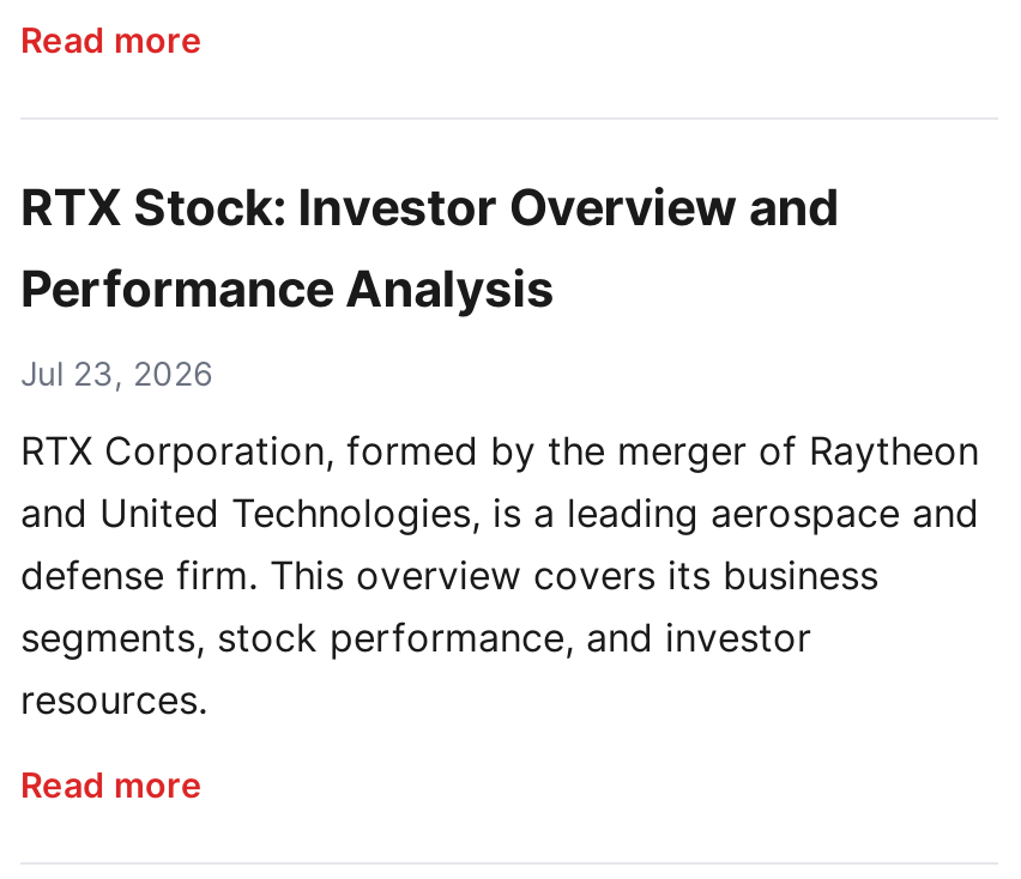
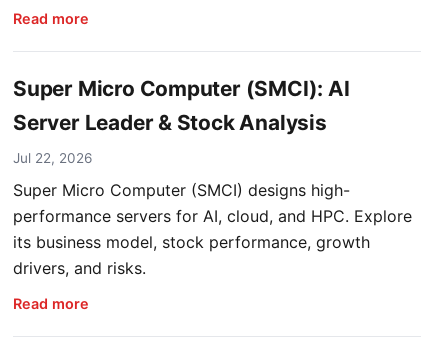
- RTX Stock: Investor Overview and
- Performance Analysis
+ Super Micro Computer (SMCI): AI
+ Server Leader & Stock Analysis

- Jul 23, 2026
+ Jul 22, 2026

- RTX Corporation, formed by the merger of Raytheon
- and United Technologies, is a leading aerospace and
- defense firm. This overview covers its business
- segments, stock performance, and investor
- resources.
+ Super Micro Computer (SMCI) designs high-
+ performance servers for AI, cloud, and HPC. Explore
+ its business model, stock performance, growth
+ drivers, and risks.
